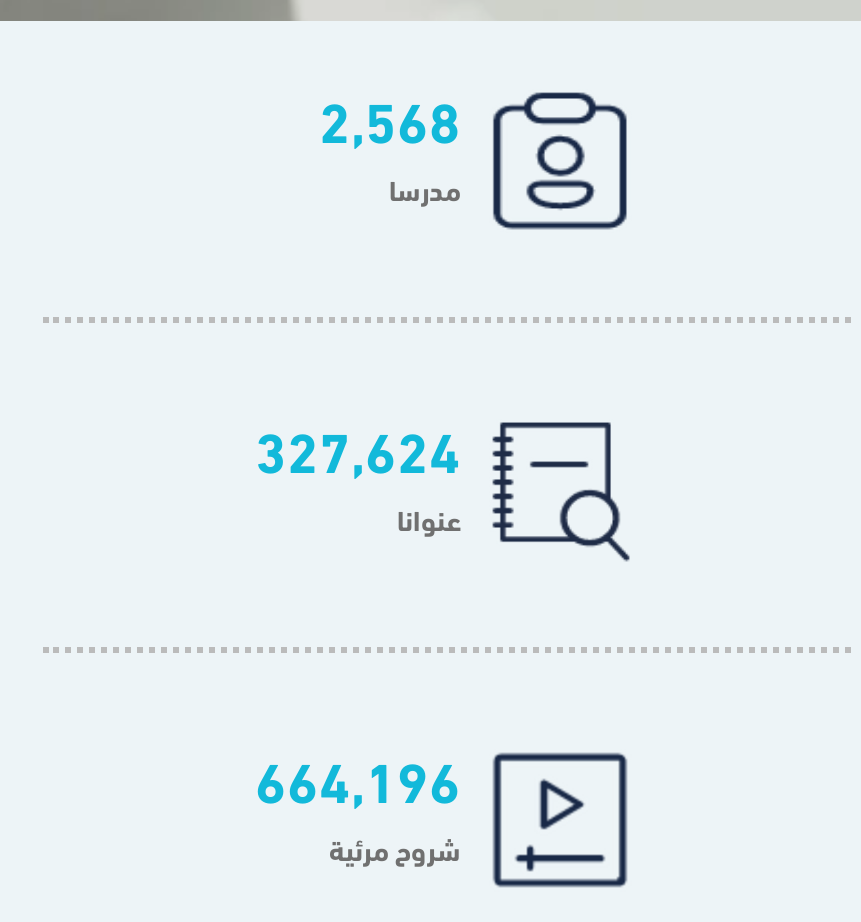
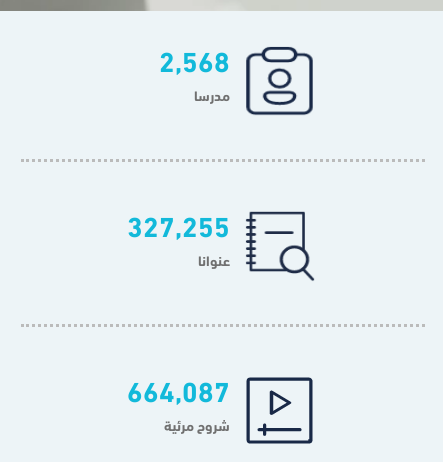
- 327,624
+ 327,255

- 664,196
+ 664,087
